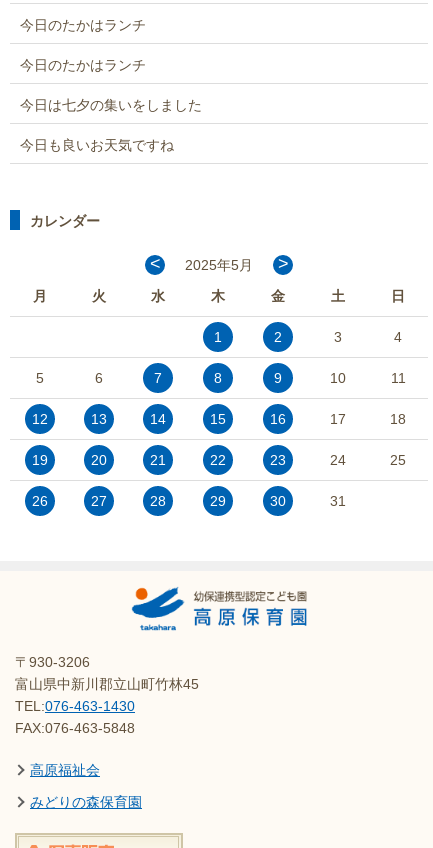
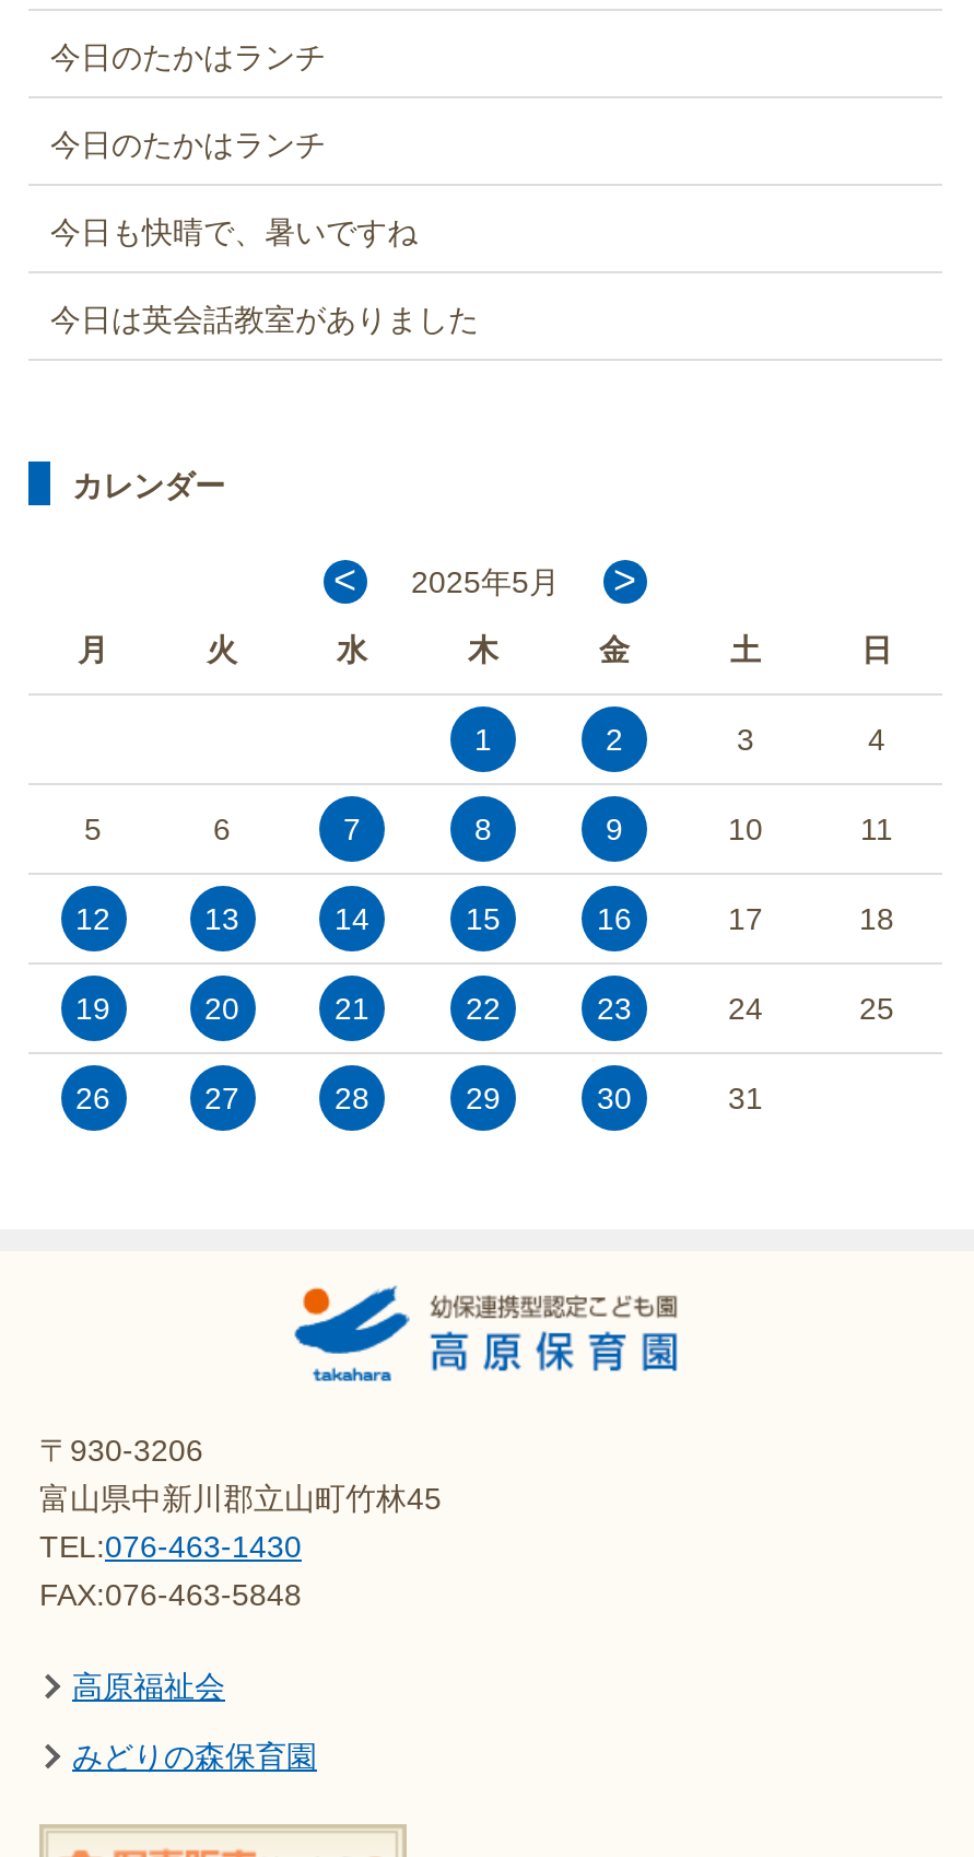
- 今日は七夕の集いをしました
+ 今日も快晴で、暑いですね

- 今日も良いお天気ですね
+ 今日は英会話教室がありました
